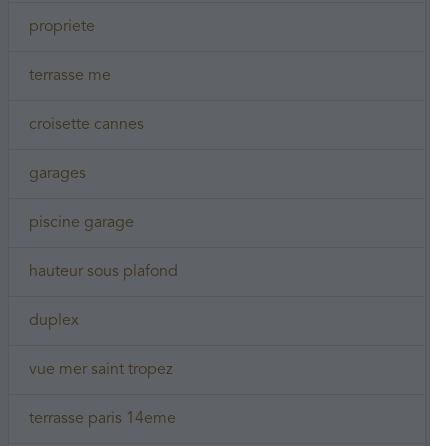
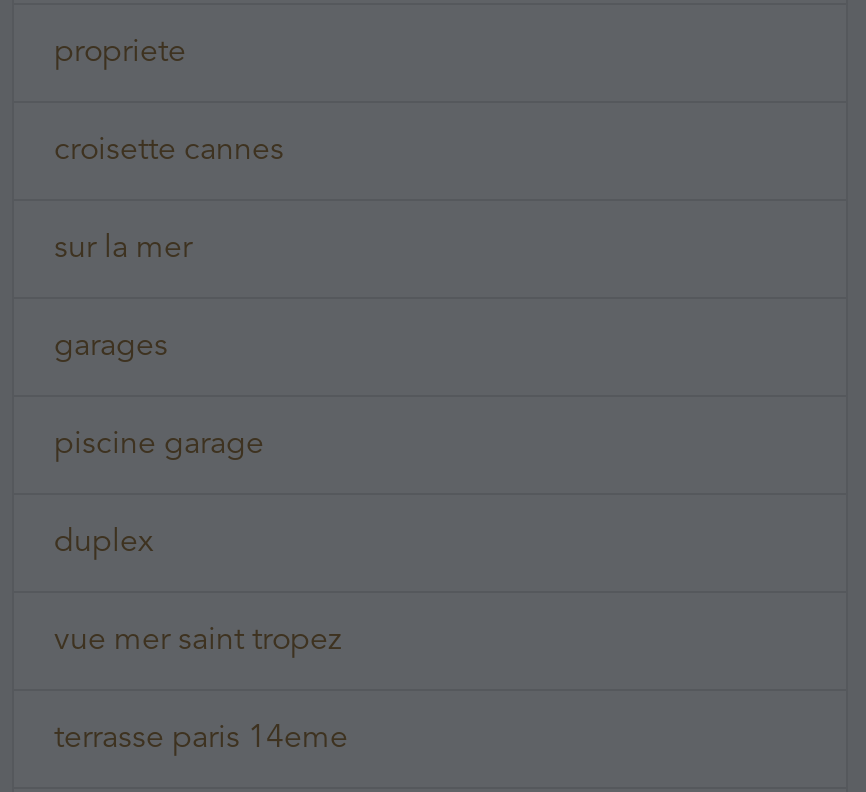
- terrasse me

+ sur la mer

- hauteur sous plafond
